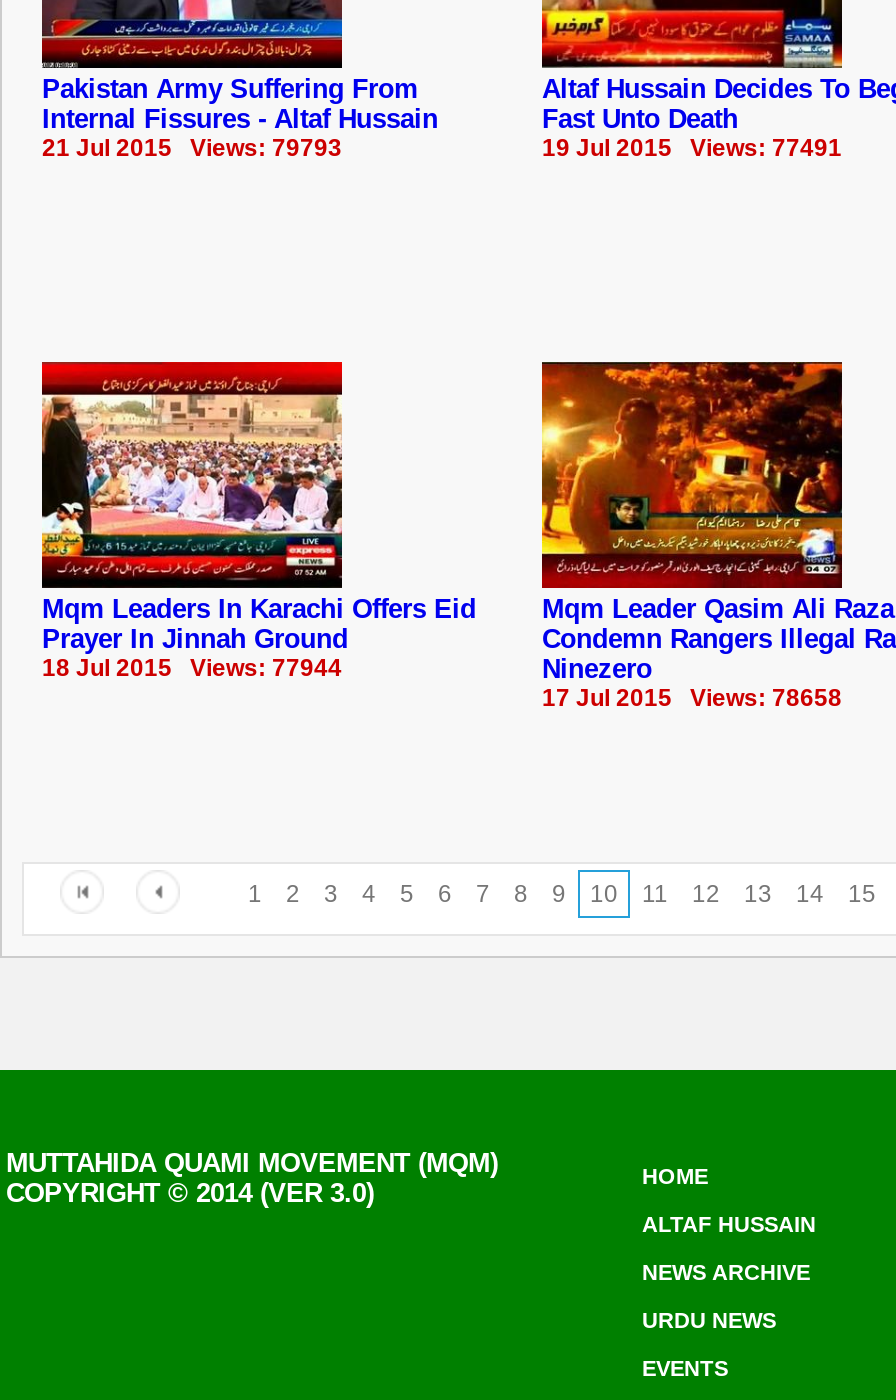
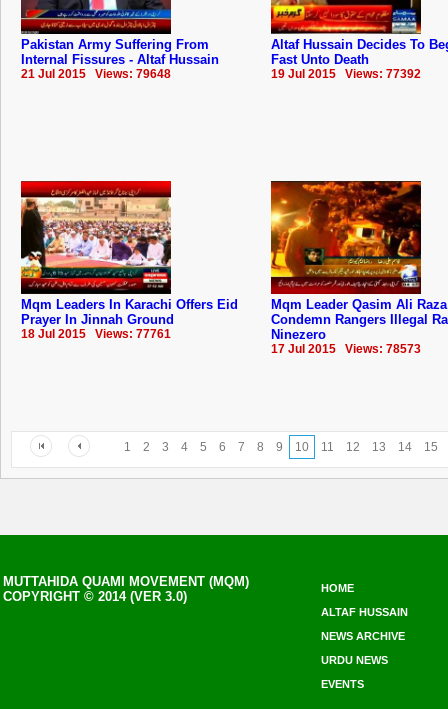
- 21 Jul 2015 Views: 79793
+ 21 Jul 2015 Views: 79648

- 19 Jul 2015 Views: 77491
+ 19 Jul 2015 Views: 77392

- 18 Jul 2015 Views: 77944
+ 18 Jul 2015 Views: 77761

- 17 Jul 2015 Views: 78658
+ 17 Jul 2015 Views: 78573
